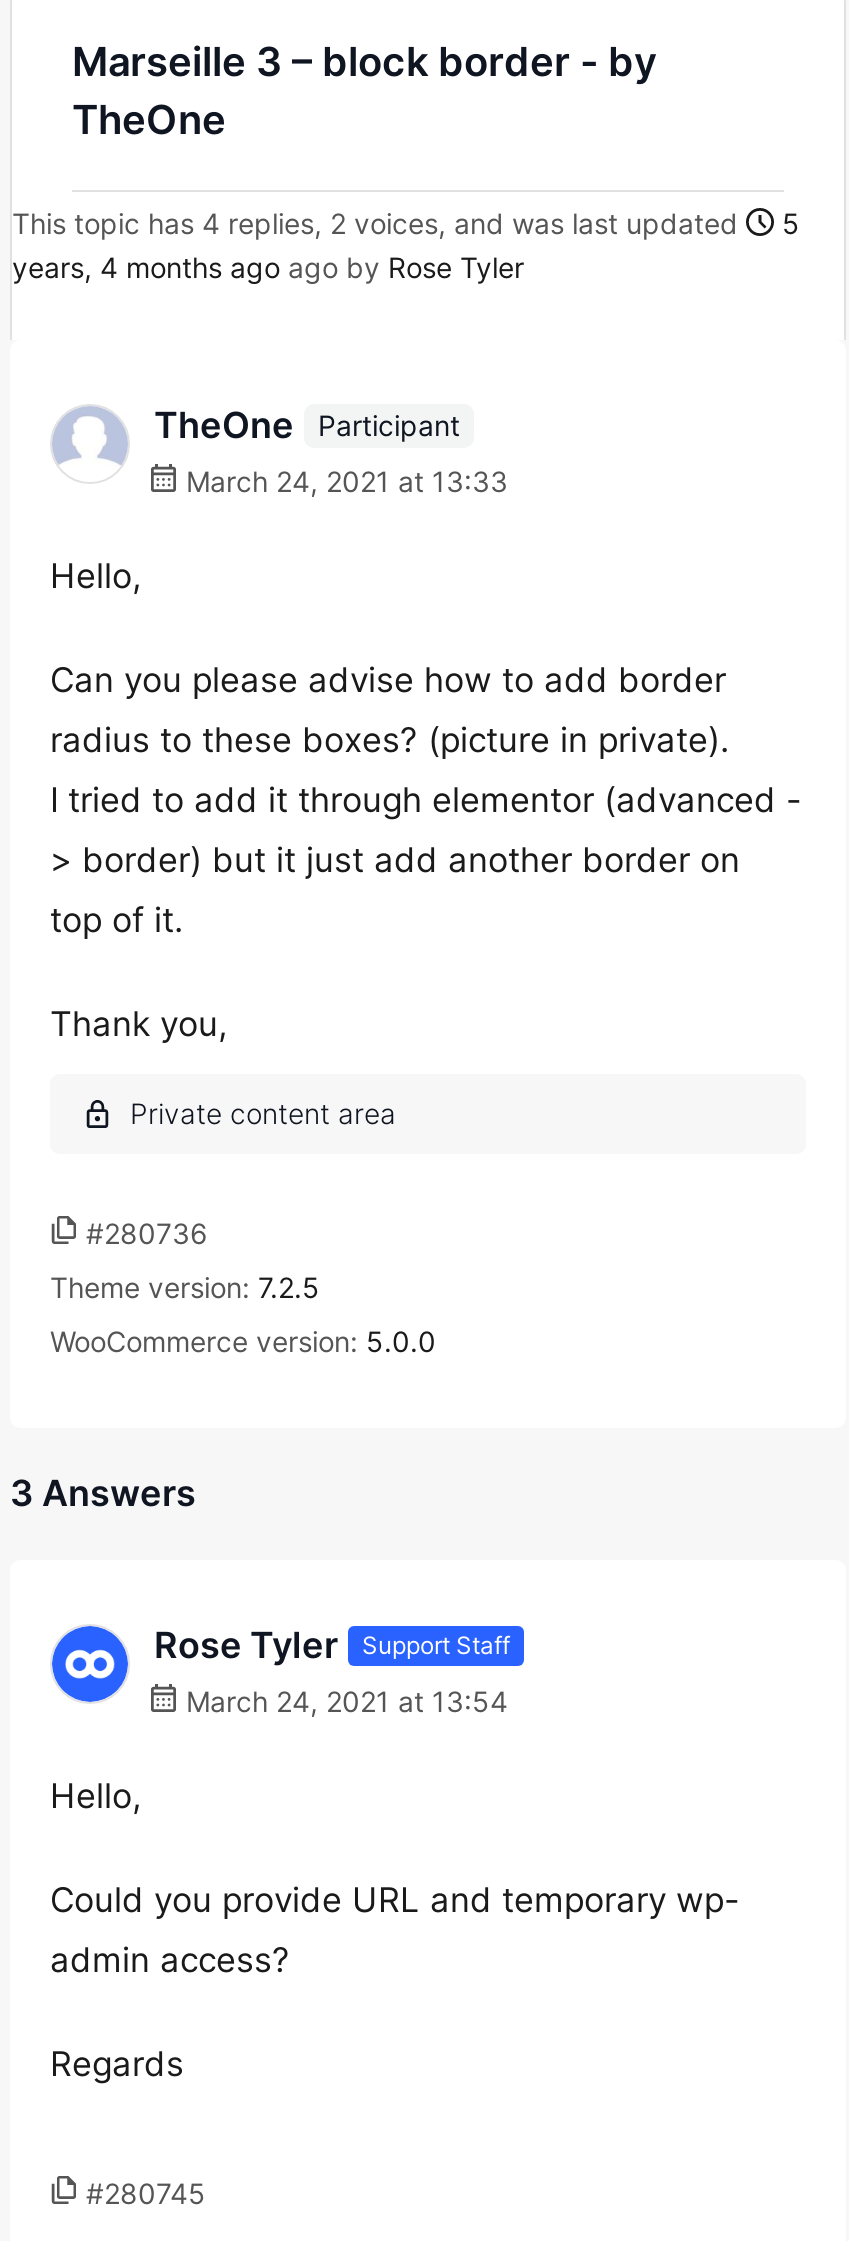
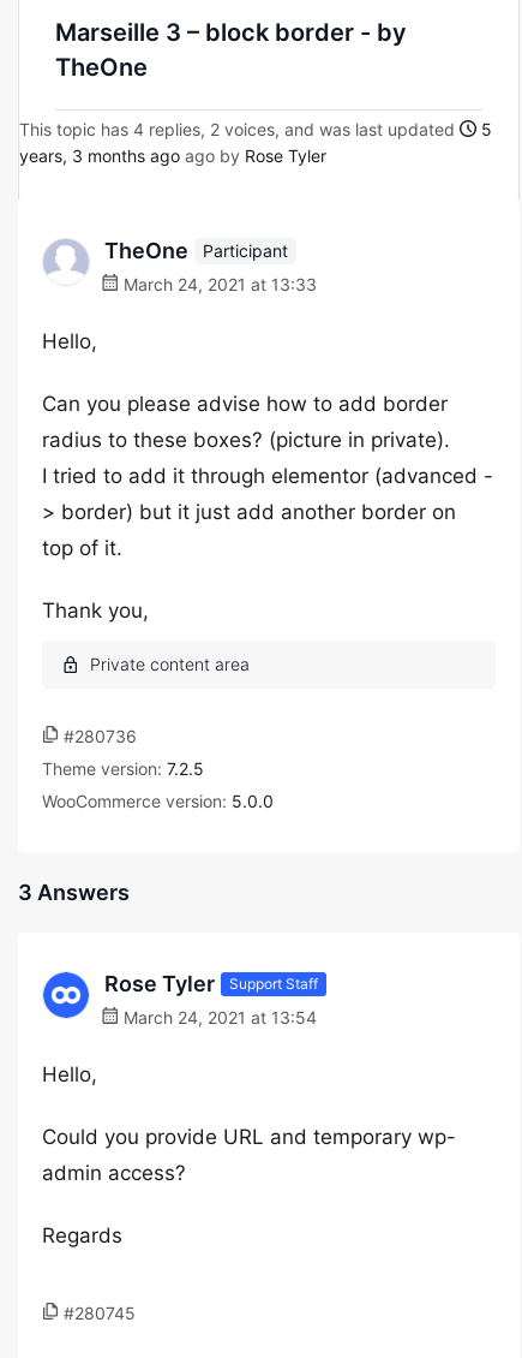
- years, 4 months ago ago by Rose Tyler
+ years, 3 months ago ago by Rose Tyler
